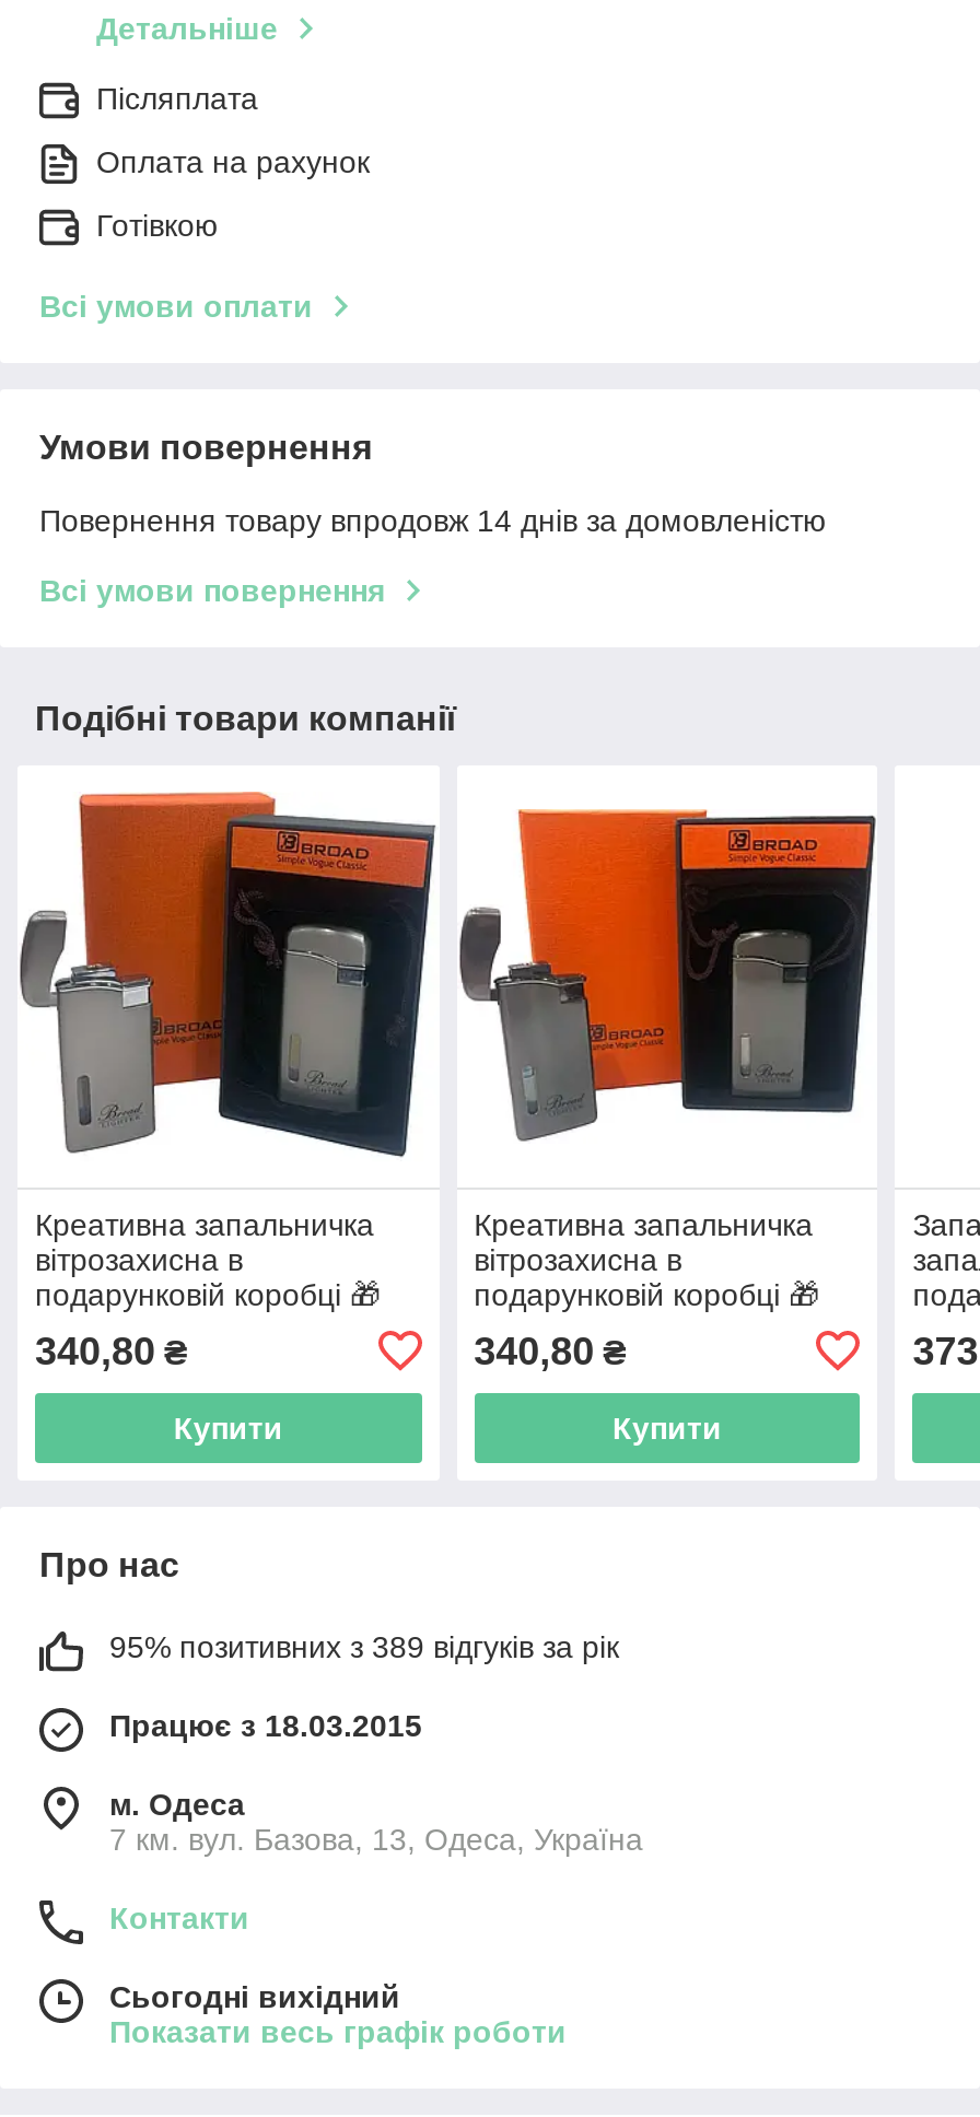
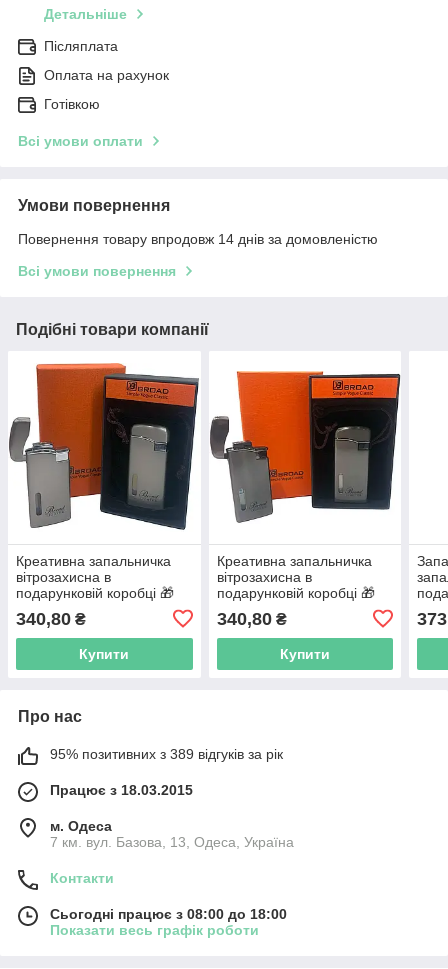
- Сьогодні вихідний
+ Сьогодні працює з 08:00 до 18:00
